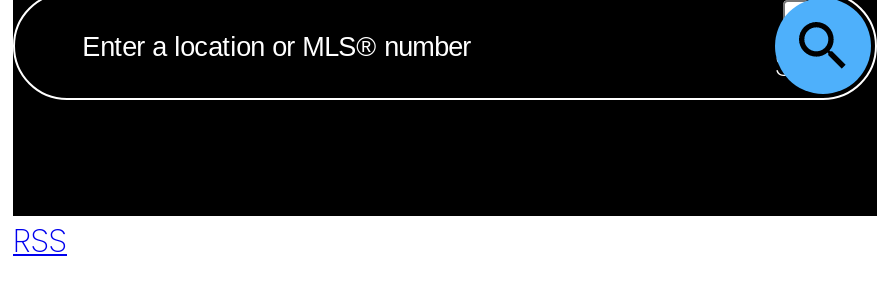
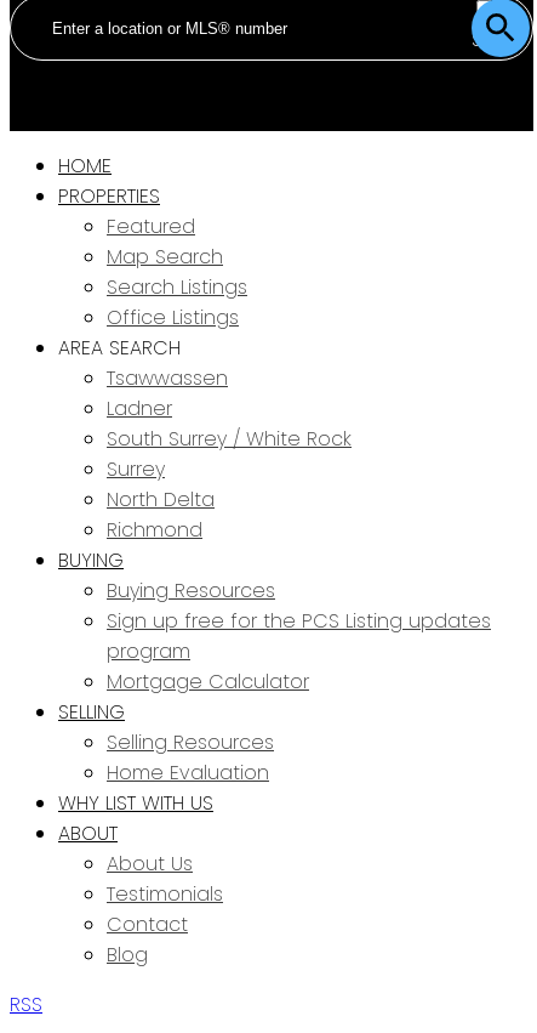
+ HOME
+ PROPERTIES
+ Featured
+ Map Search
+ Search Listings
+ Office Listings
+ AREA SEARCH
+ Tsawwassen
+ Ladner
+ South Surrey / White Rock
+ Surrey
+ North Delta
+ Richmond
+ BUYING
+ Buying Resources
+ Sign up free for the PCS Listing updates
+ program
+ Mortgage Calculator
+ SELLING
+ Selling Resources
+ Home Evaluation
+ WHY LIST WITH US
+ ABOUT
+ About Us
+ Testimonials
+ Contact
+ Blog
